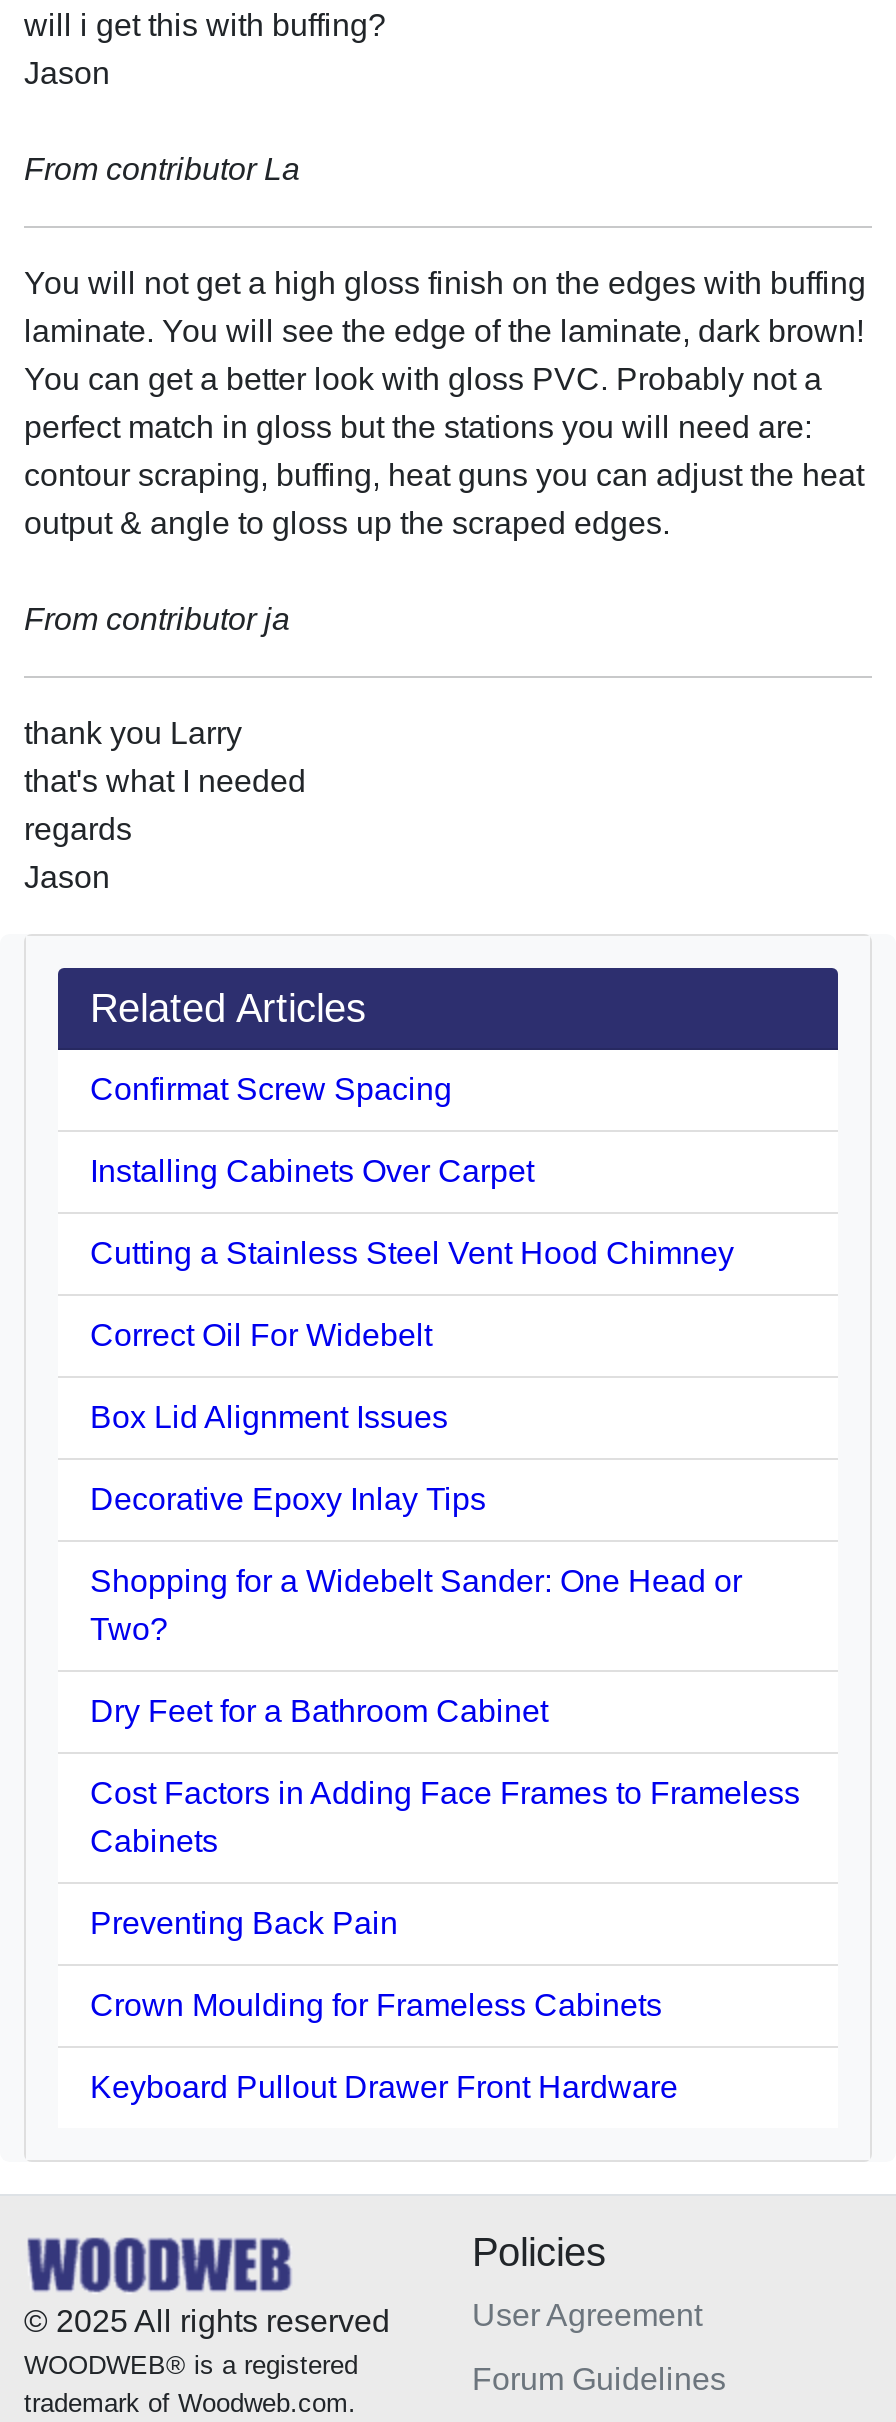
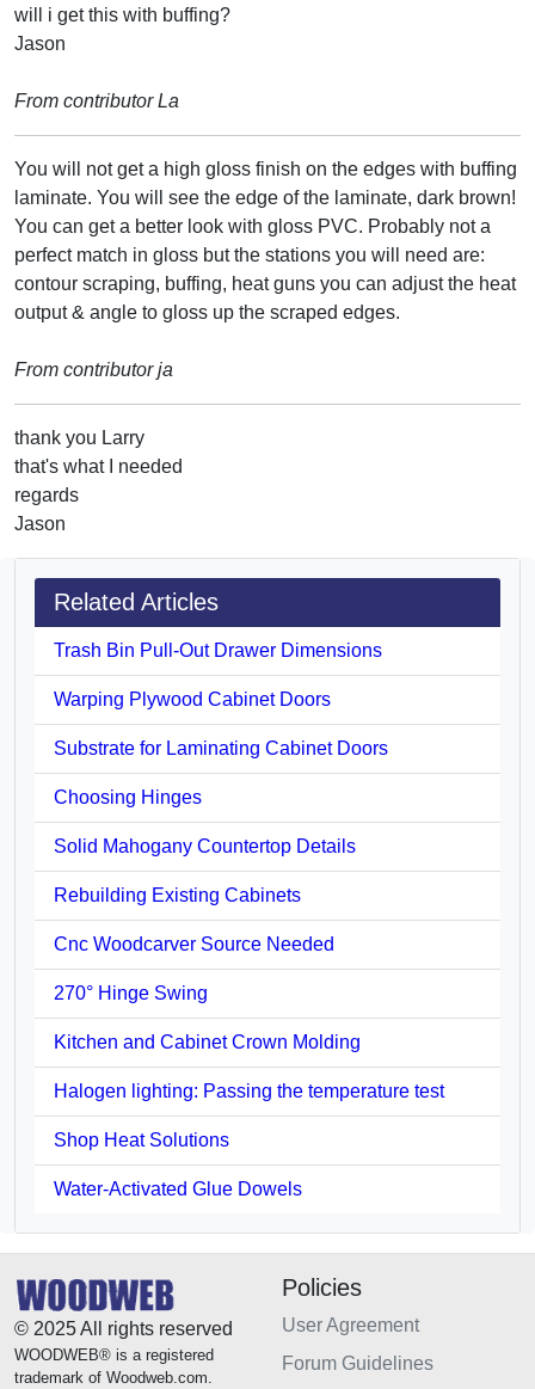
- Confirmat Screw Spacing
+ Trash Bin Pull-Out Drawer Dimensions

- Installing Cabinets Over Carpet
+ Warping Plywood Cabinet Doors

- Cutting a Stainless Steel Vent Hood Chimney
+ Substrate for Laminating Cabinet Doors

- Correct Oil For Widebelt
+ Choosing Hinges

- Box Lid Alignment Issues
+ Solid Mahogany Countertop Details

- Decorative Epoxy Inlay Tips
+ Rebuilding Existing Cabinets

- Shopping for a Widebelt Sander: One Head or
- Two?
+ Cnc Woodcarver Source Needed

- Dry Feet for a Bathroom Cabinet
+ 270° Hinge Swing

- Cost Factors in Adding Face Frames to Frameless
- Cabinets
+ Kitchen and Cabinet Crown Molding

- Preventing Back Pain
+ Halogen lighting: Passing the temperature test

- Crown Moulding for Frameless Cabinets
+ Shop Heat Solutions

- Keyboard Pullout Drawer Front Hardware
+ Water-Activated Glue Dowels
